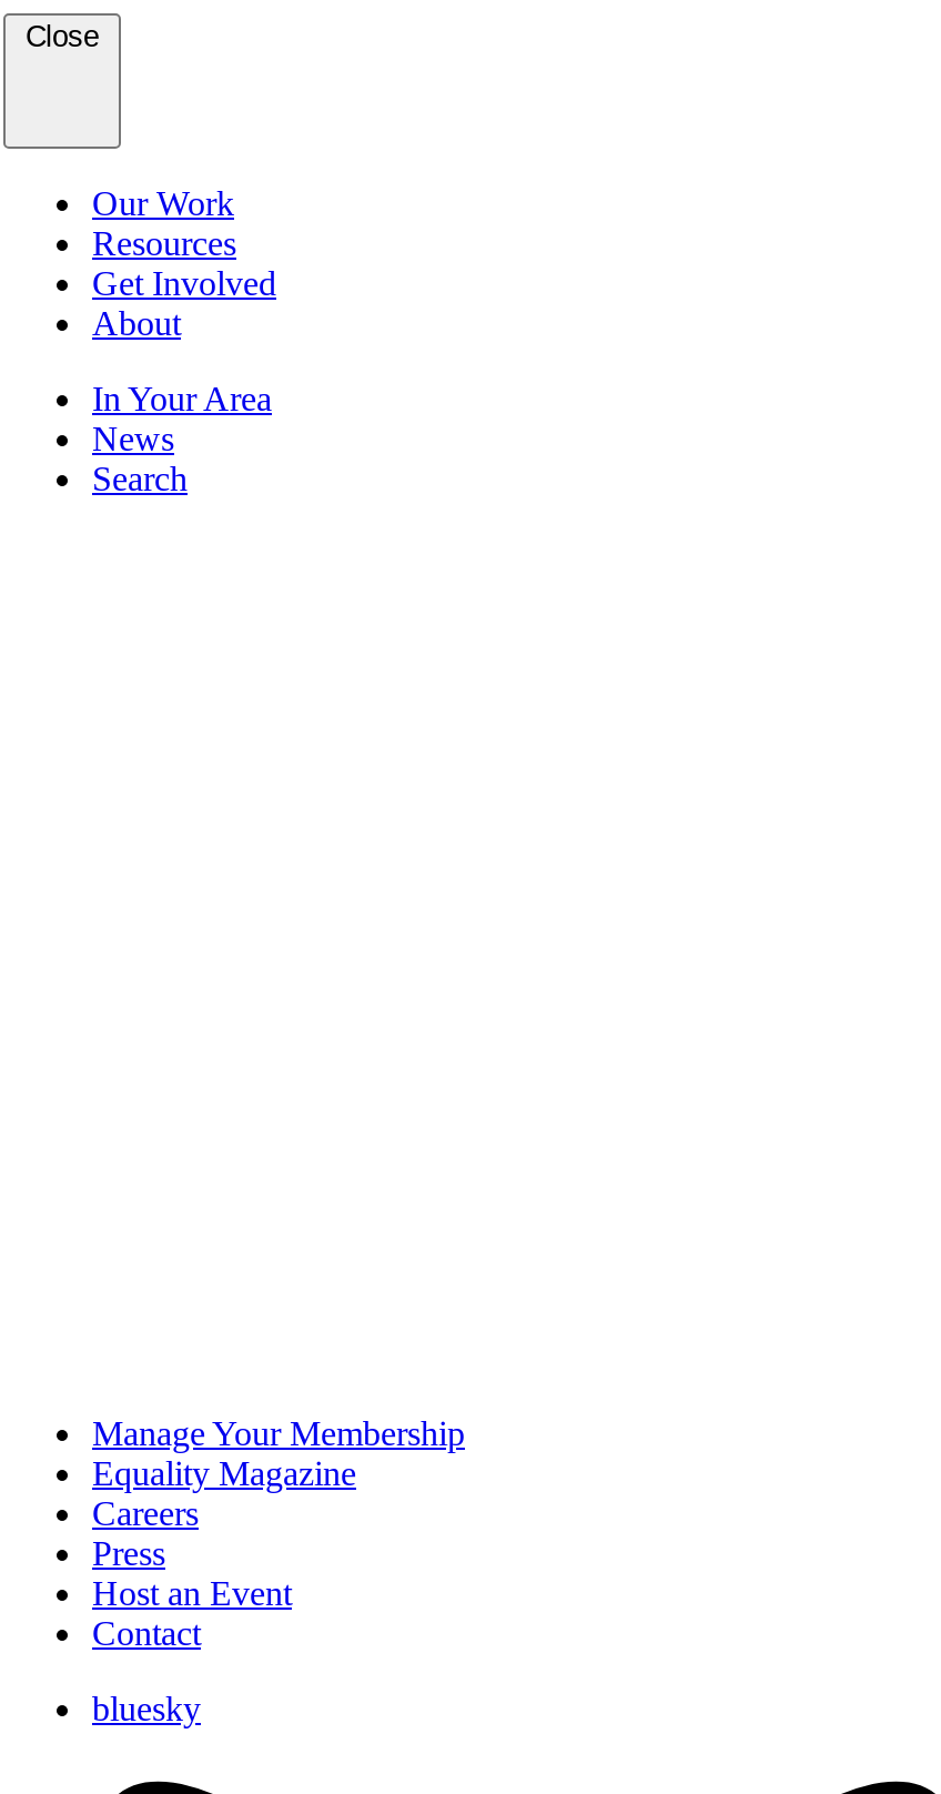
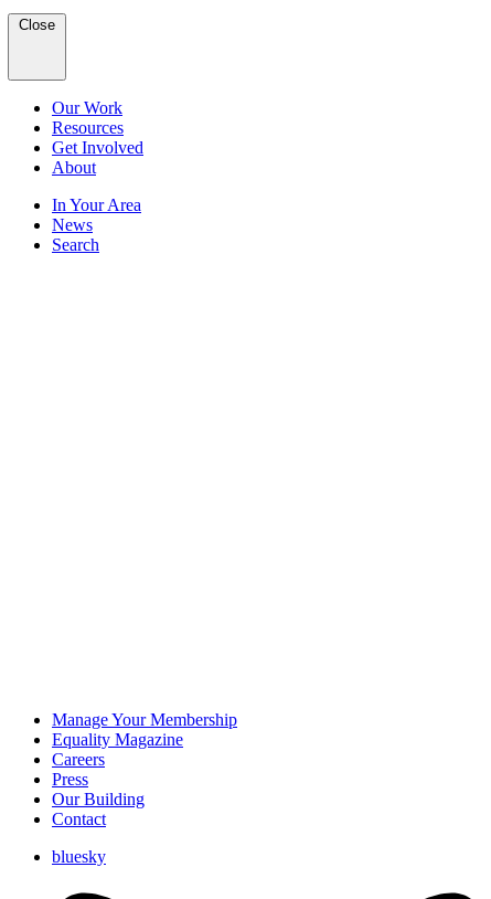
- Host an Event
+ Our Building
